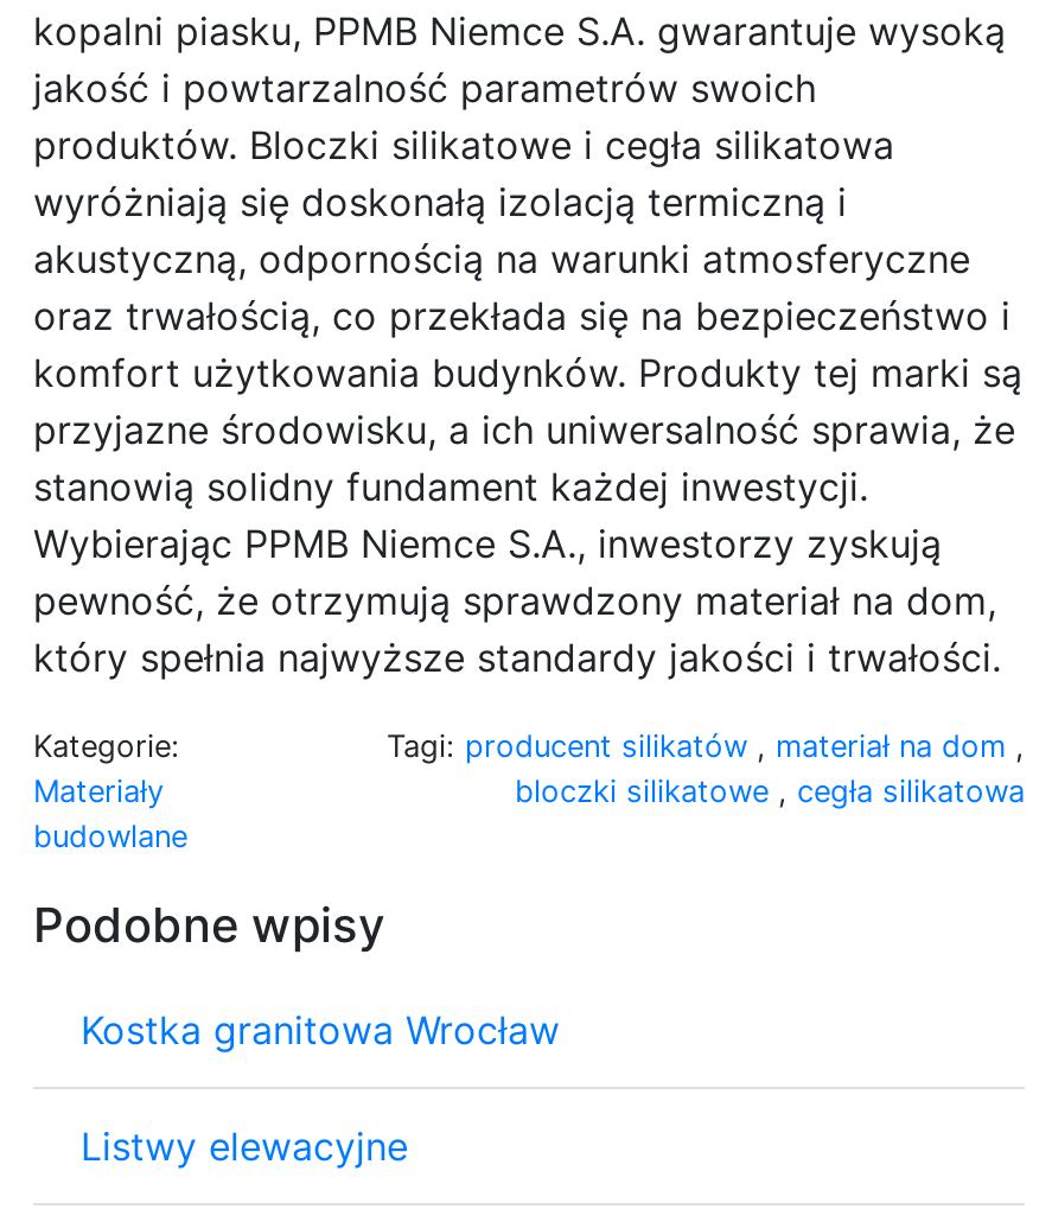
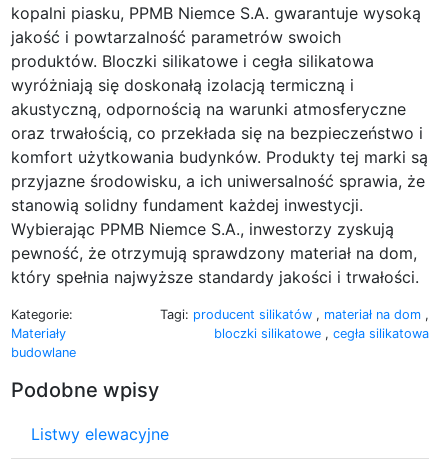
- Kostka granitowa Wrocław
